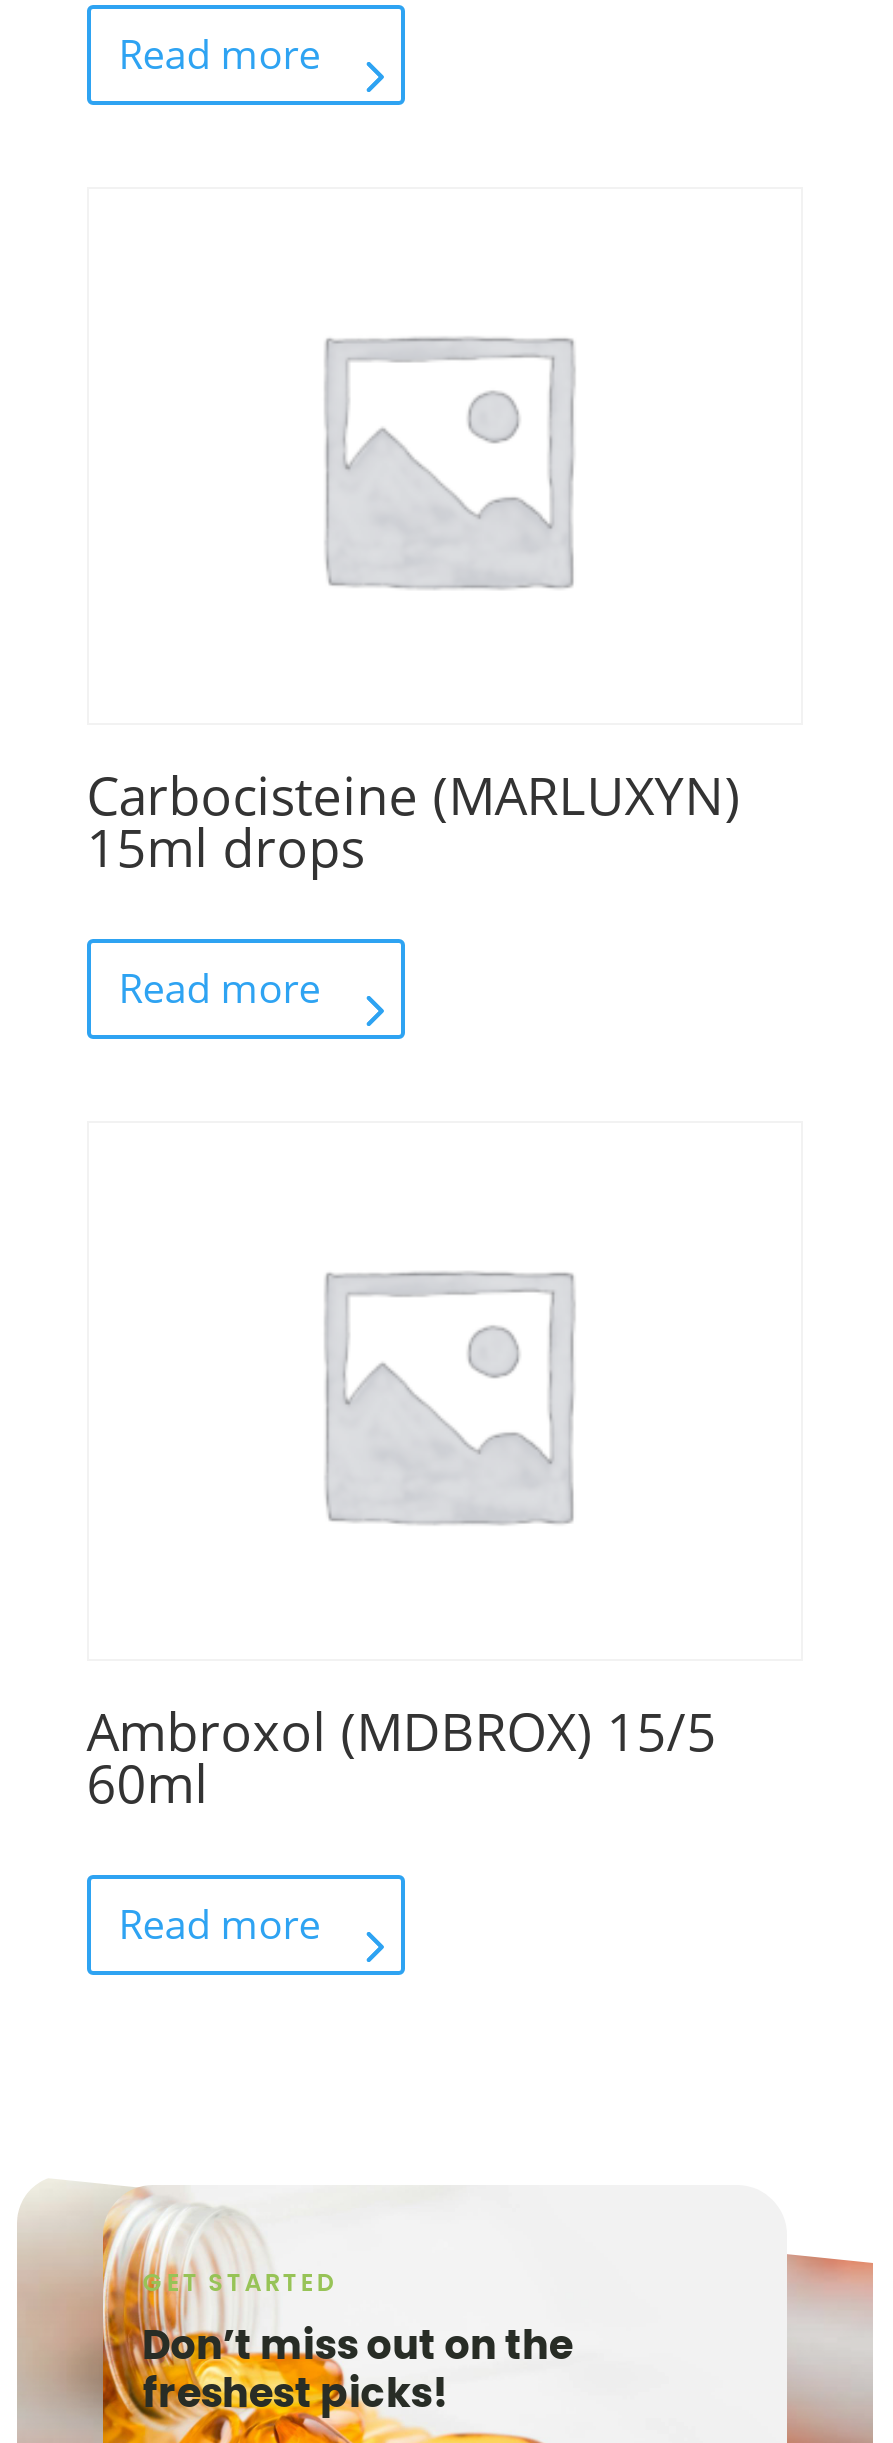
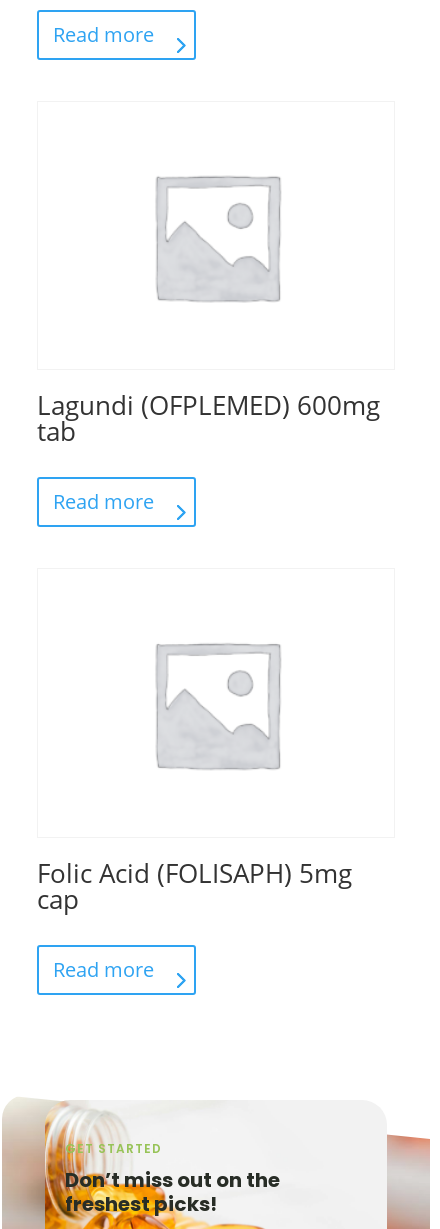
- Carbocisteine (MARLUXYN)
- 15ml drops
+ Lagundi (OFPLEMED) 600mg
+ tab

- Ambroxol (MDBROX) 15/5
- 60ml
+ Folic Acid (FOLISAPH) 5mg
+ cap
